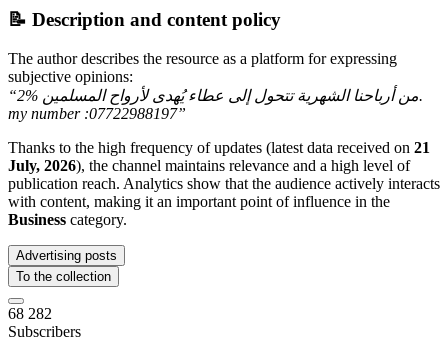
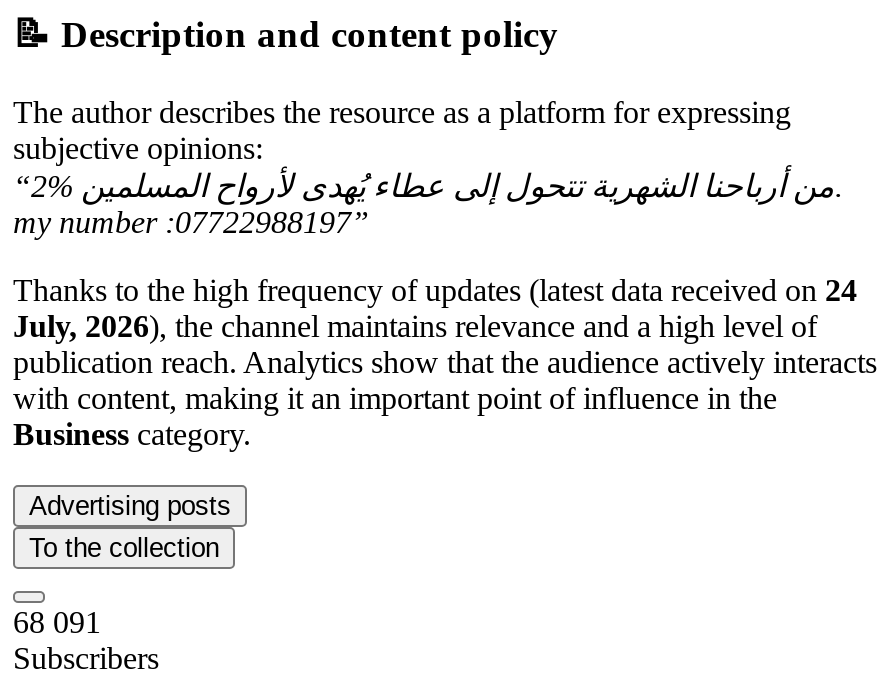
- Thanks to the high frequency of updates (latest data received on 21
+ Thanks to the high frequency of updates (latest data received on 24

- 68 282
+ 68 091
